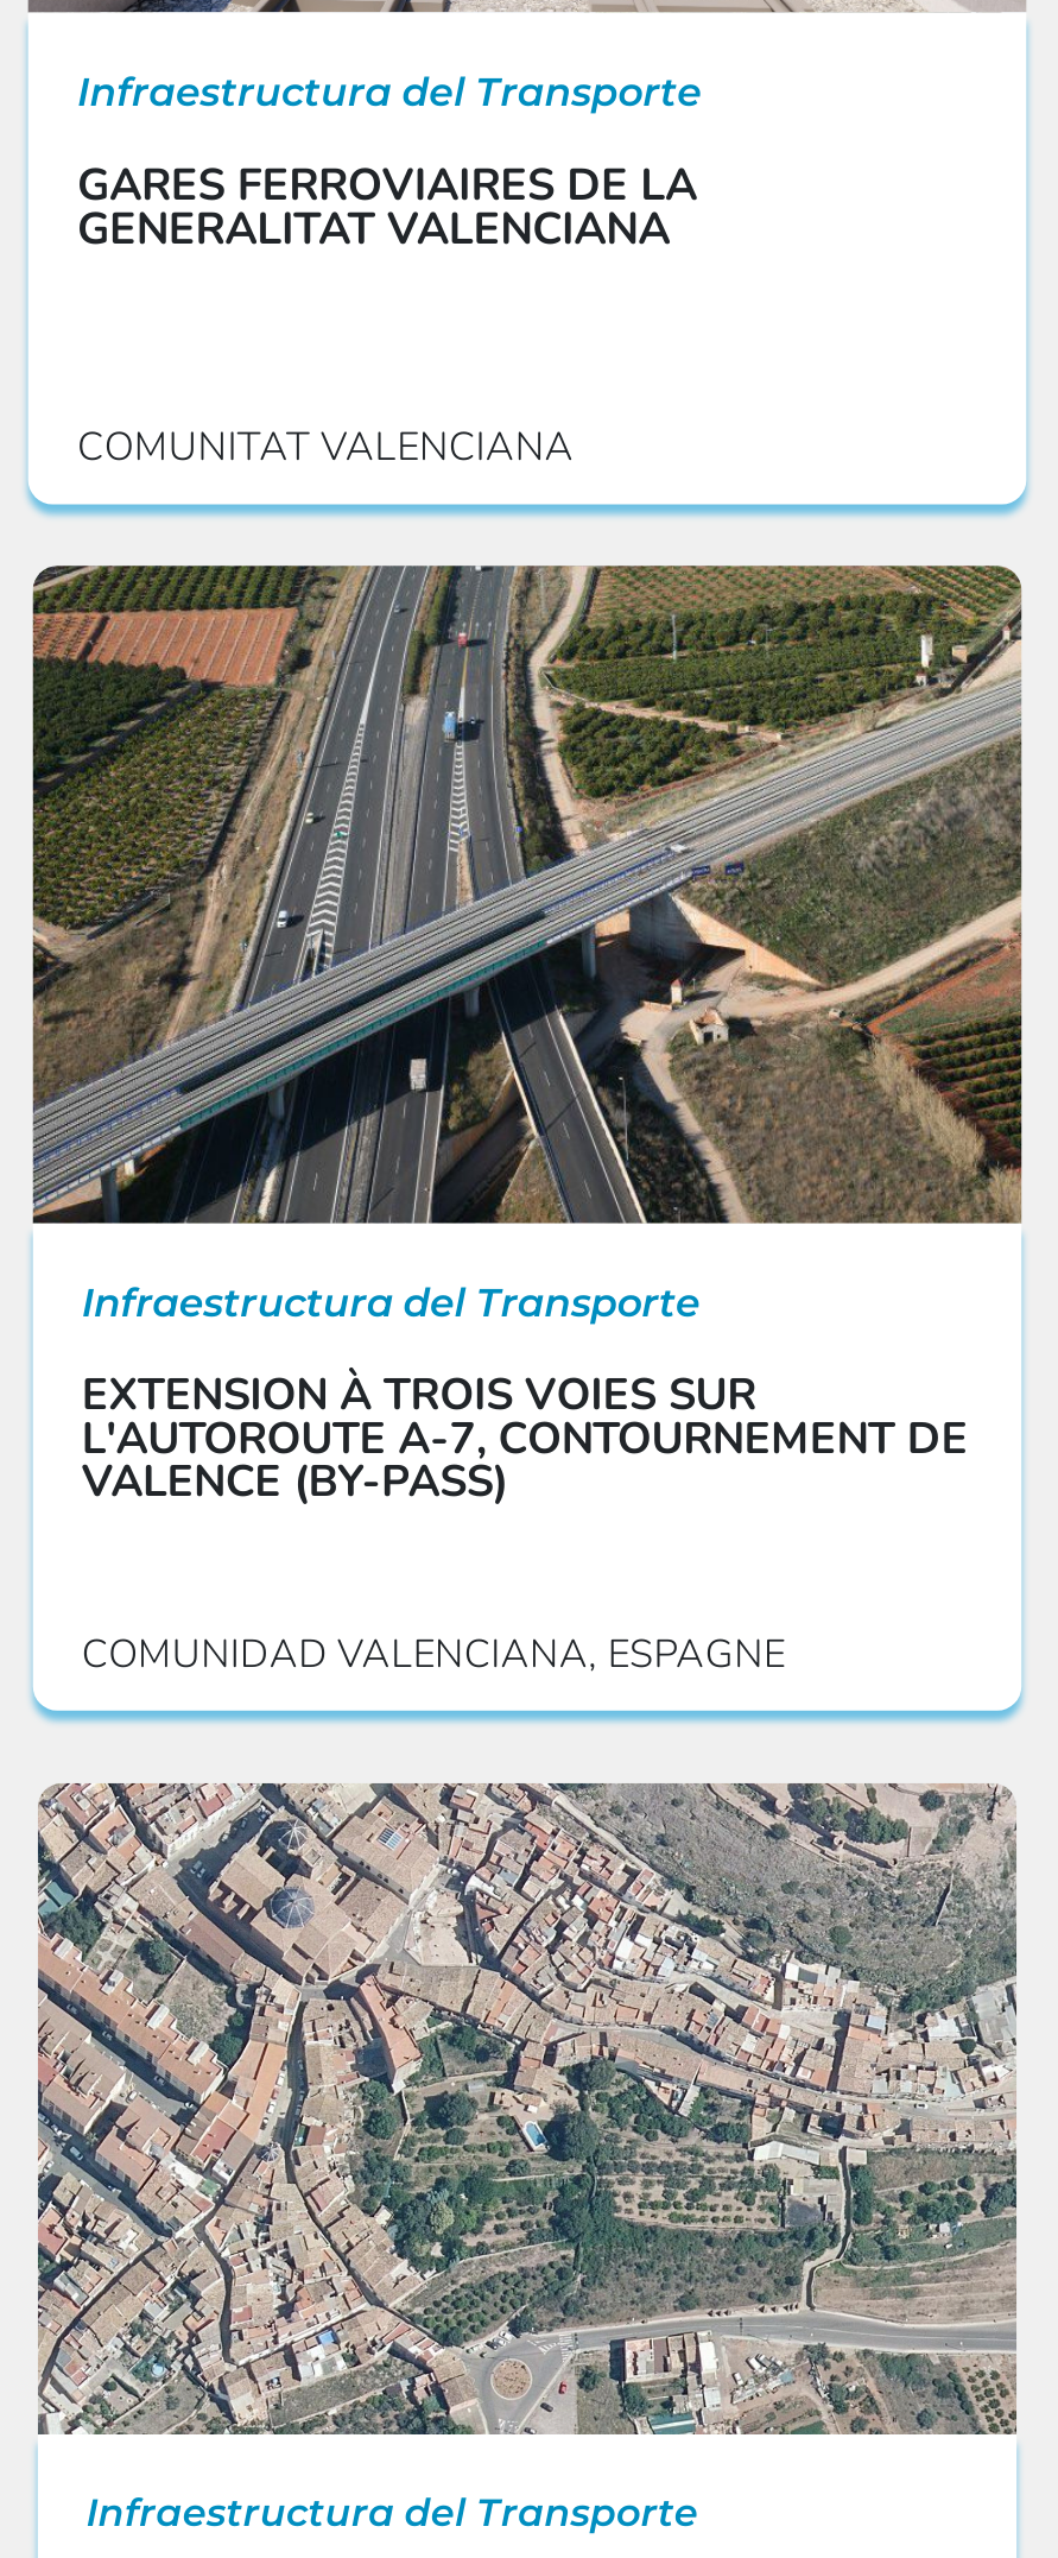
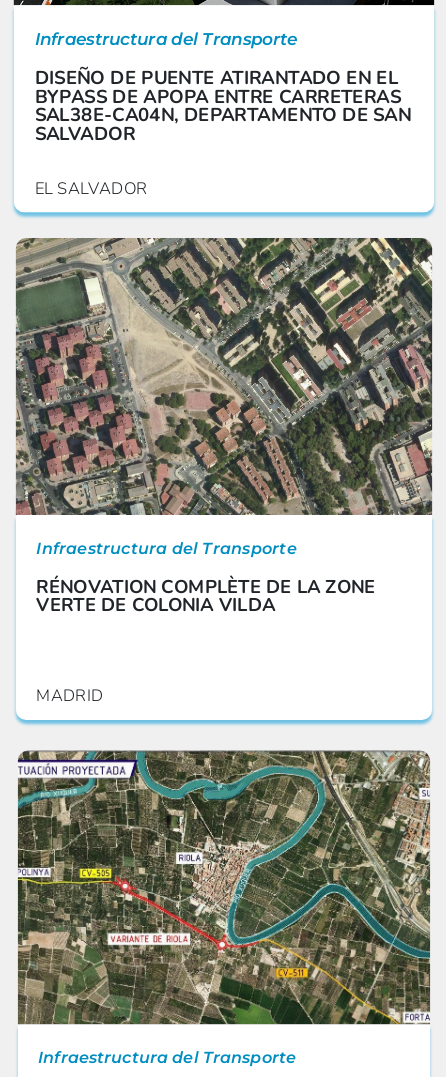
- GARES FERROVIAIRES DE LA
- GENERALITAT VALENCIANA
+ DISEÑO DE PUENTE ATIRANTADO EN EL
+ BYPASS DE APOPA ENTRE CARRETERAS
+ SAL38E-CA04N, DEPARTAMENTO DE SAN
+ SALVADOR

- COMUNITAT VALENCIANA
+ EL SALVADOR

- [image]
+ [image]

- EXTENSION À TROIS VOIES SUR
- L'AUTOROUTE A-7, CONTOURNEMENT DE
- VALENCE (BY-PASS)
+ RÉNOVATION COMPLÈTE DE LA ZONE
+ VERTE DE COLONIA VILDA

- COMUNIDAD VALENCIANA, ESPAGNE
+ MADRID

- [image]
+ [image]
